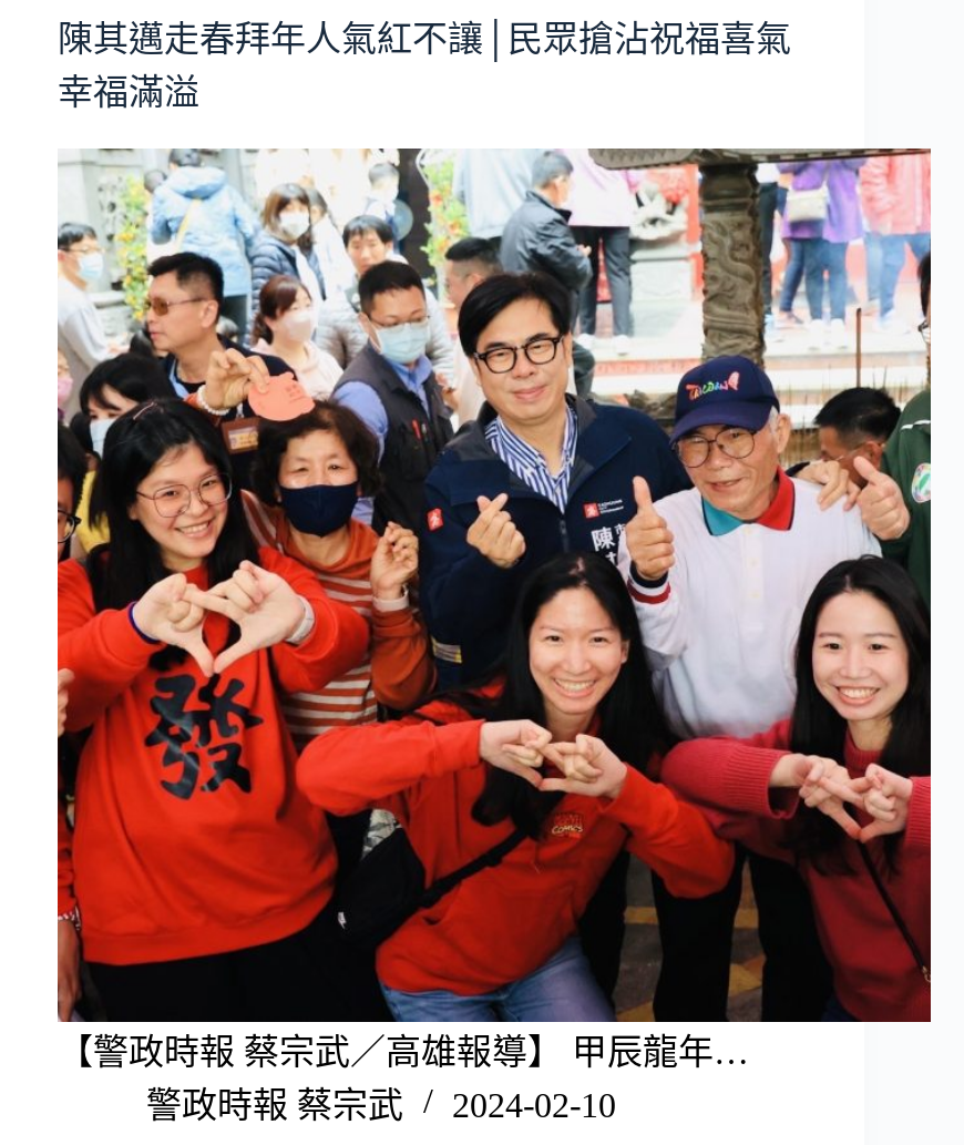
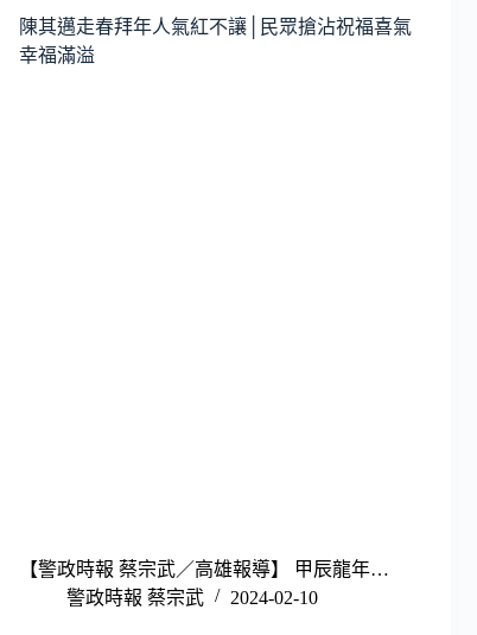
- [image]
